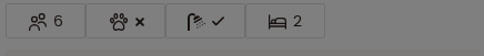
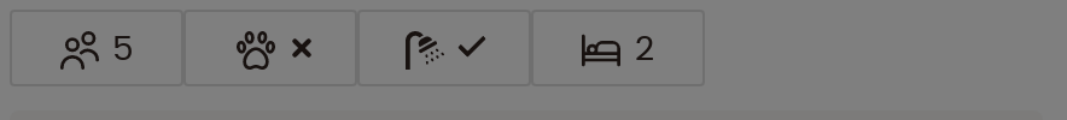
- 6
+ 5
